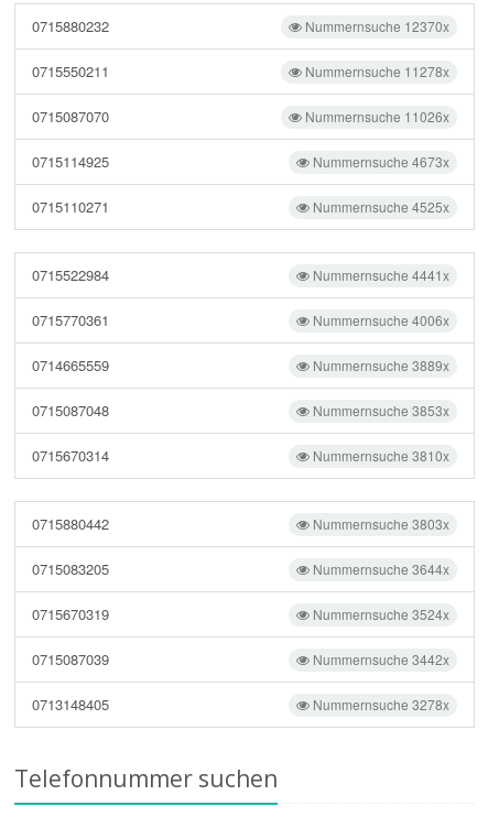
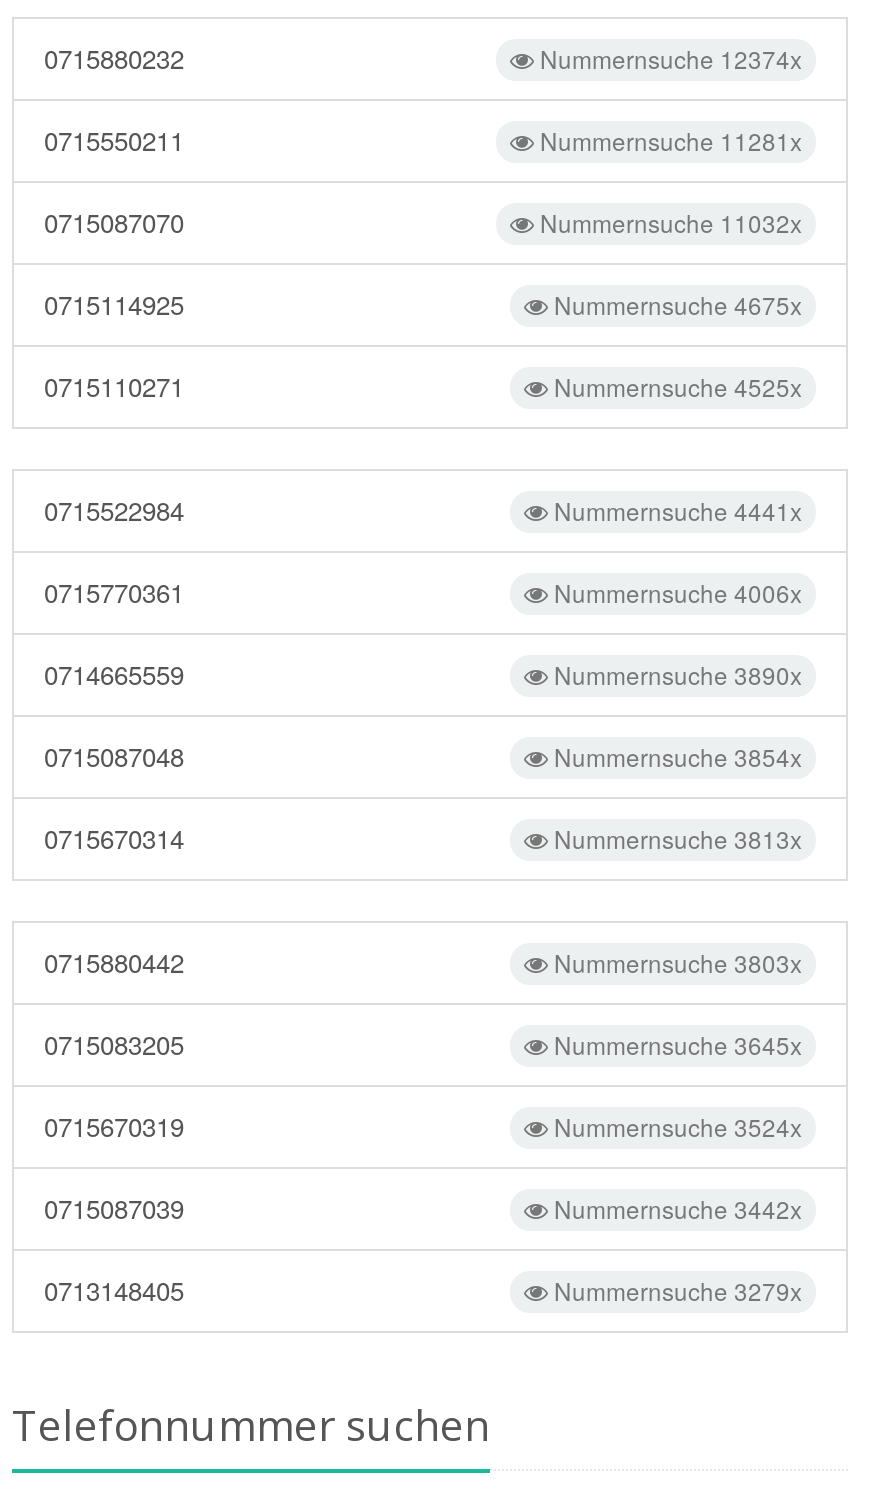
- Nummernsuche 12370x
+ Nummernsuche 12374x

- Nummernsuche 11278x
+ Nummernsuche 11281x

- Nummernsuche 11026x
+ Nummernsuche 11032x

- Nummernsuche 4673x
+ Nummernsuche 4675x

- Nummernsuche 3889x
+ Nummernsuche 3890x

- Nummernsuche 3853x
+ Nummernsuche 3854x

- Nummernsuche 3810x
+ Nummernsuche 3813x

- Nummernsuche 3644x
+ Nummernsuche 3645x

- Nummernsuche 3278x
+ Nummernsuche 3279x
